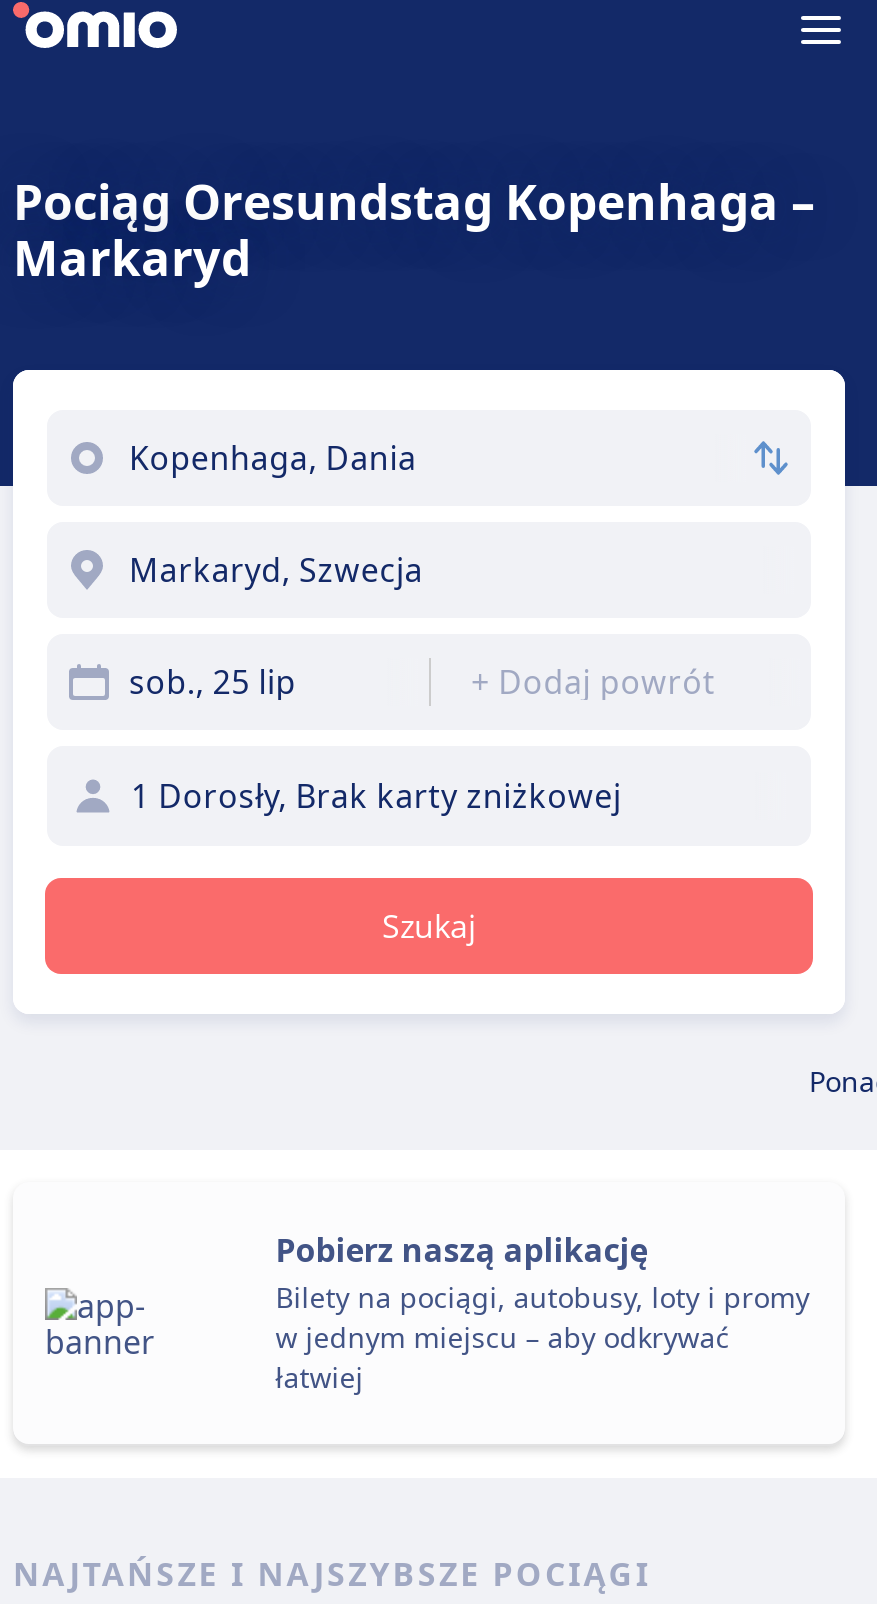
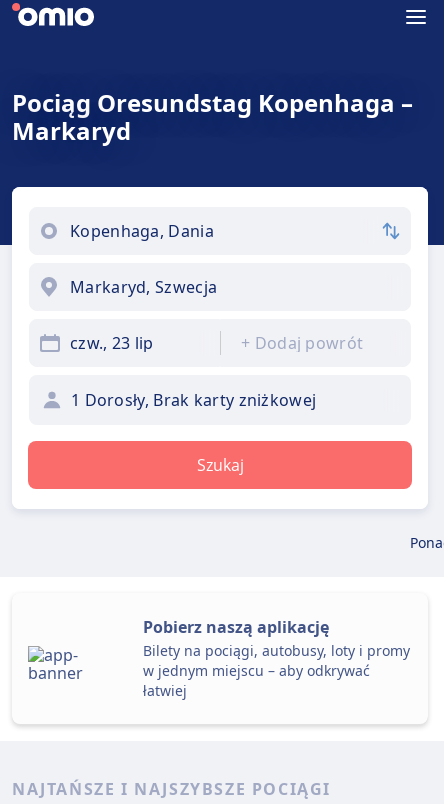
- sob., 25 lip
+ czw., 23 lip
